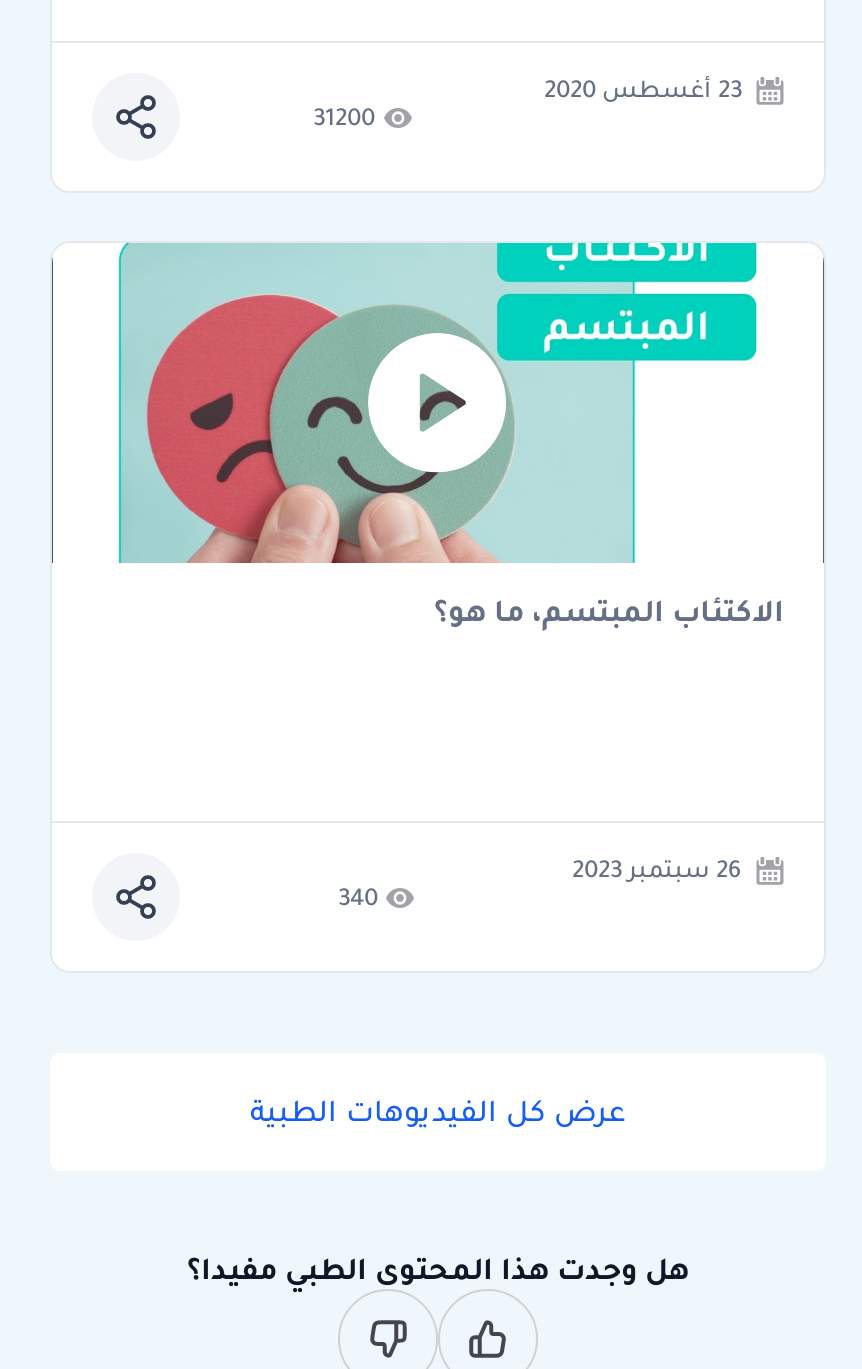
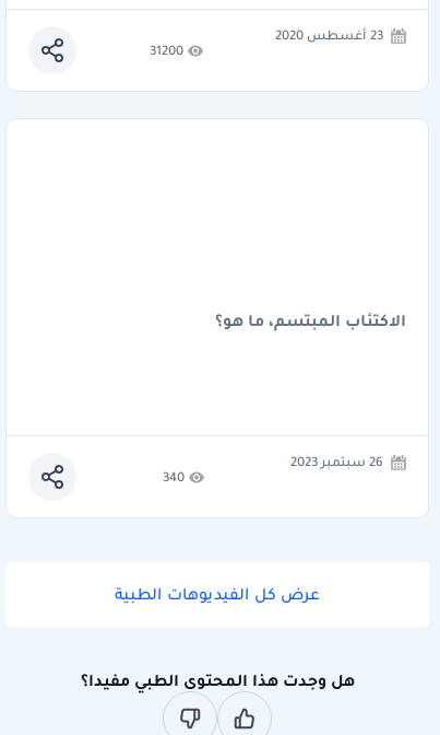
- [image]
